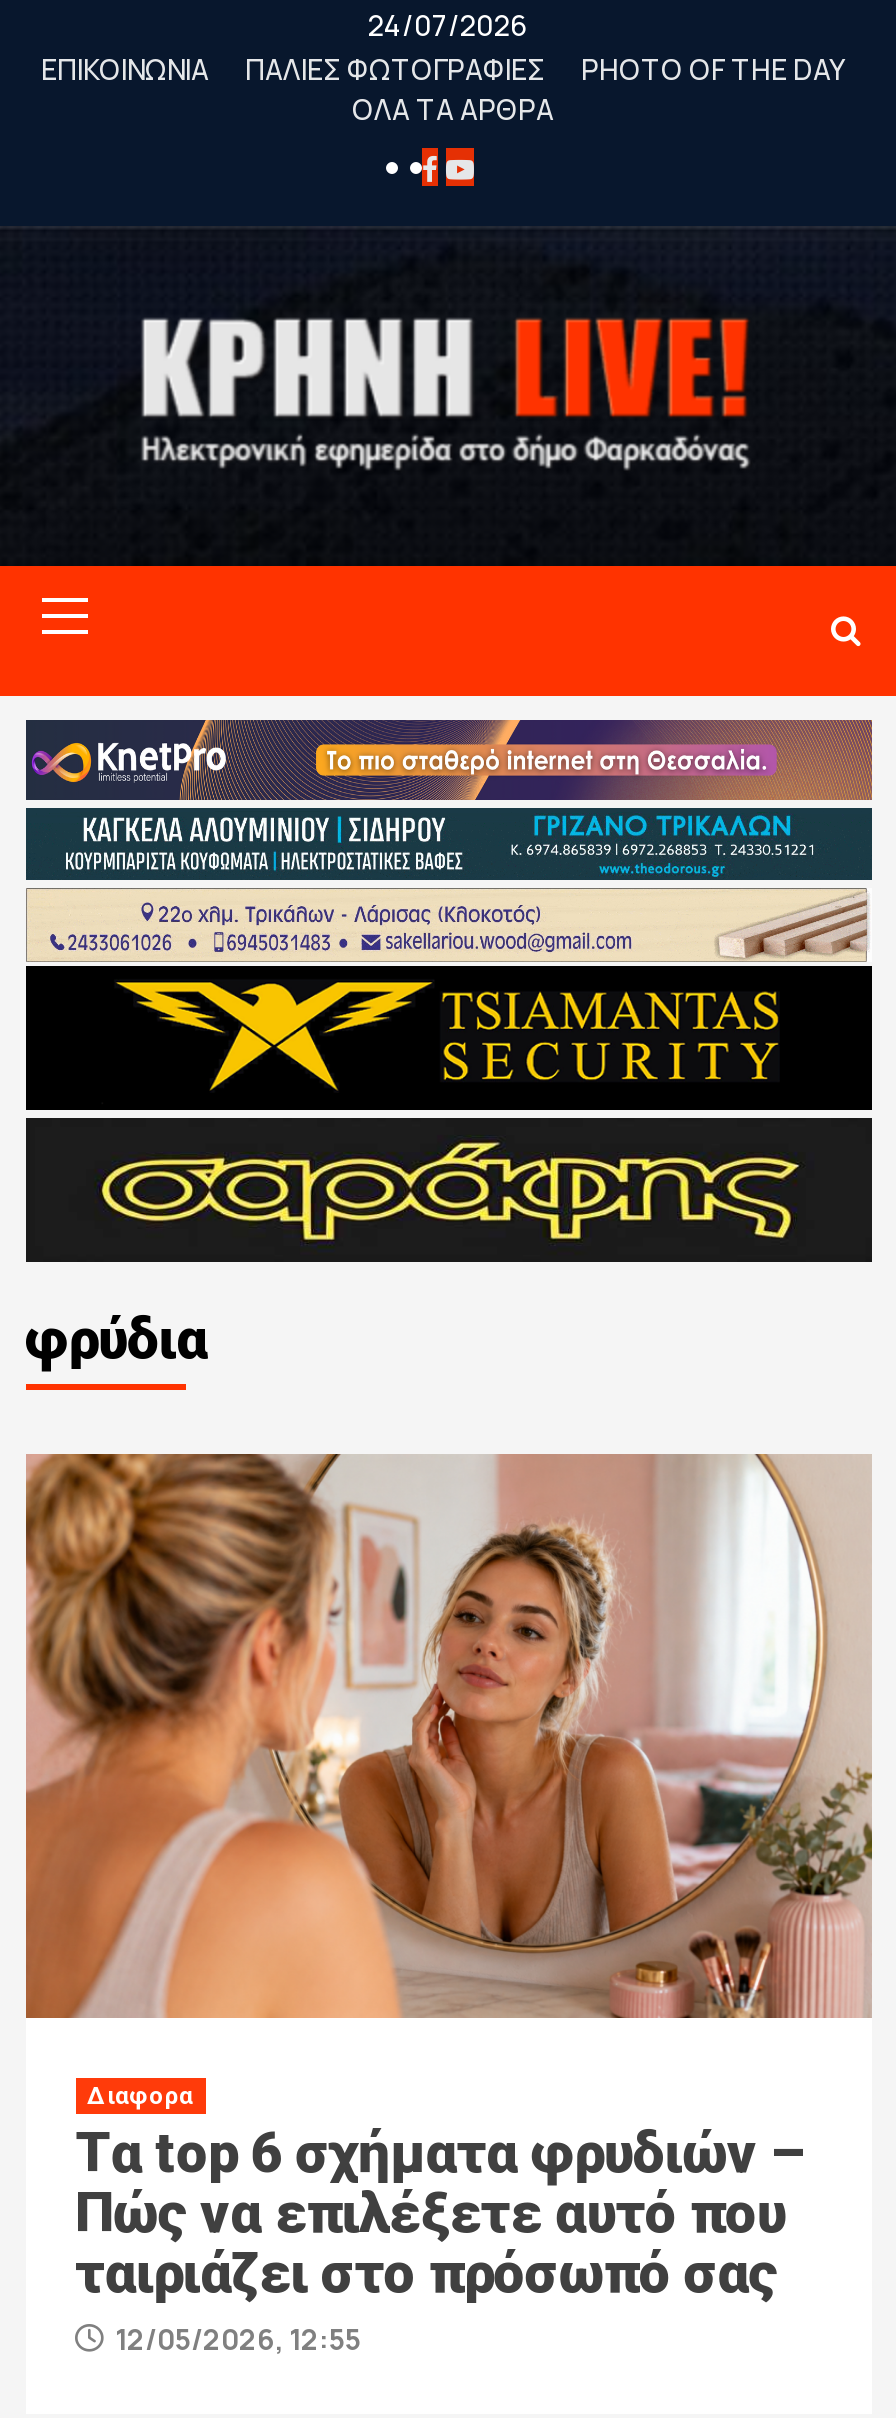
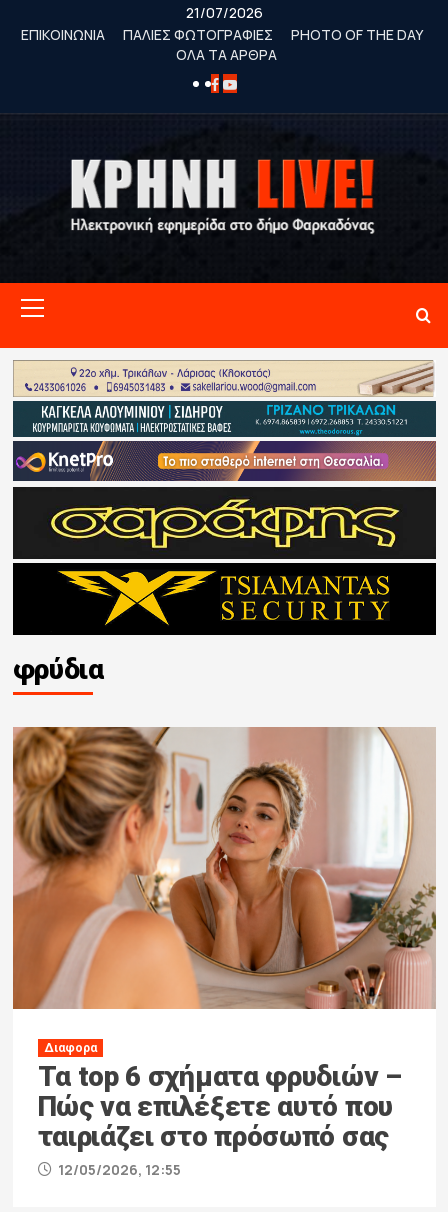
- 24/07/2026
+ 21/07/2026

- [image]
+ [image]
